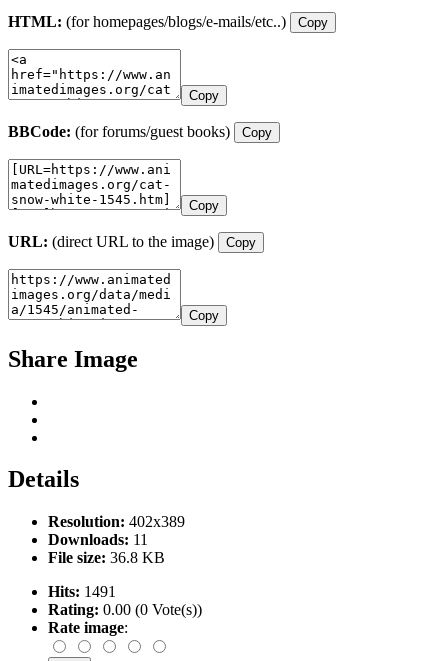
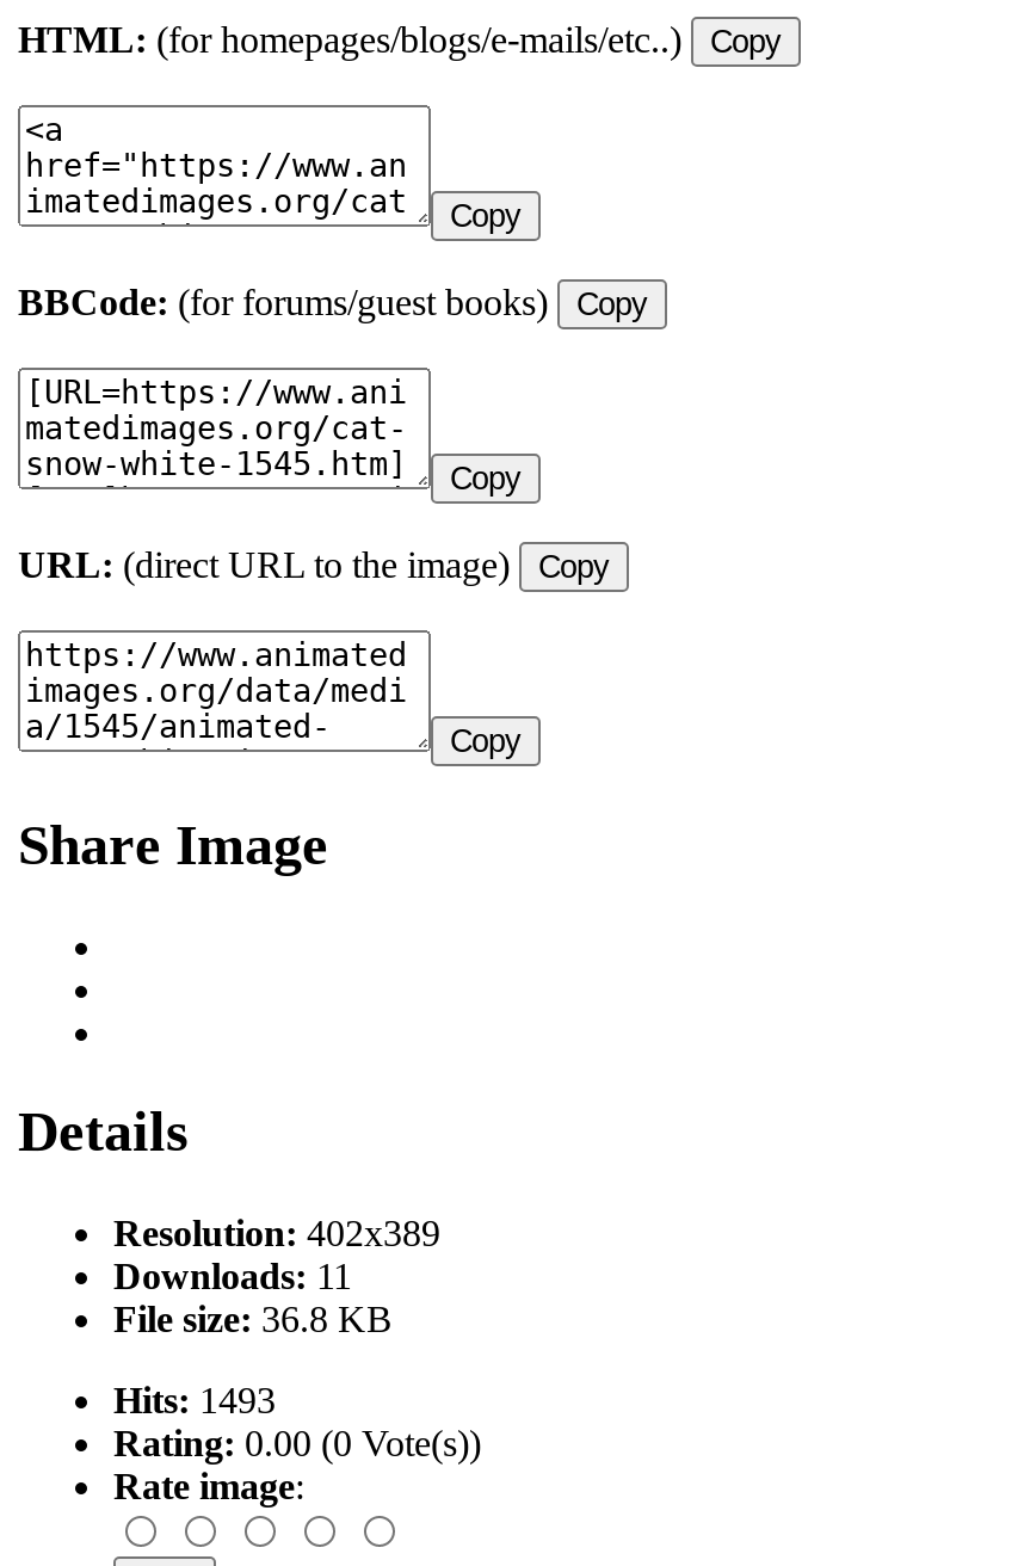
- Hits: 1491
+ Hits: 1493
